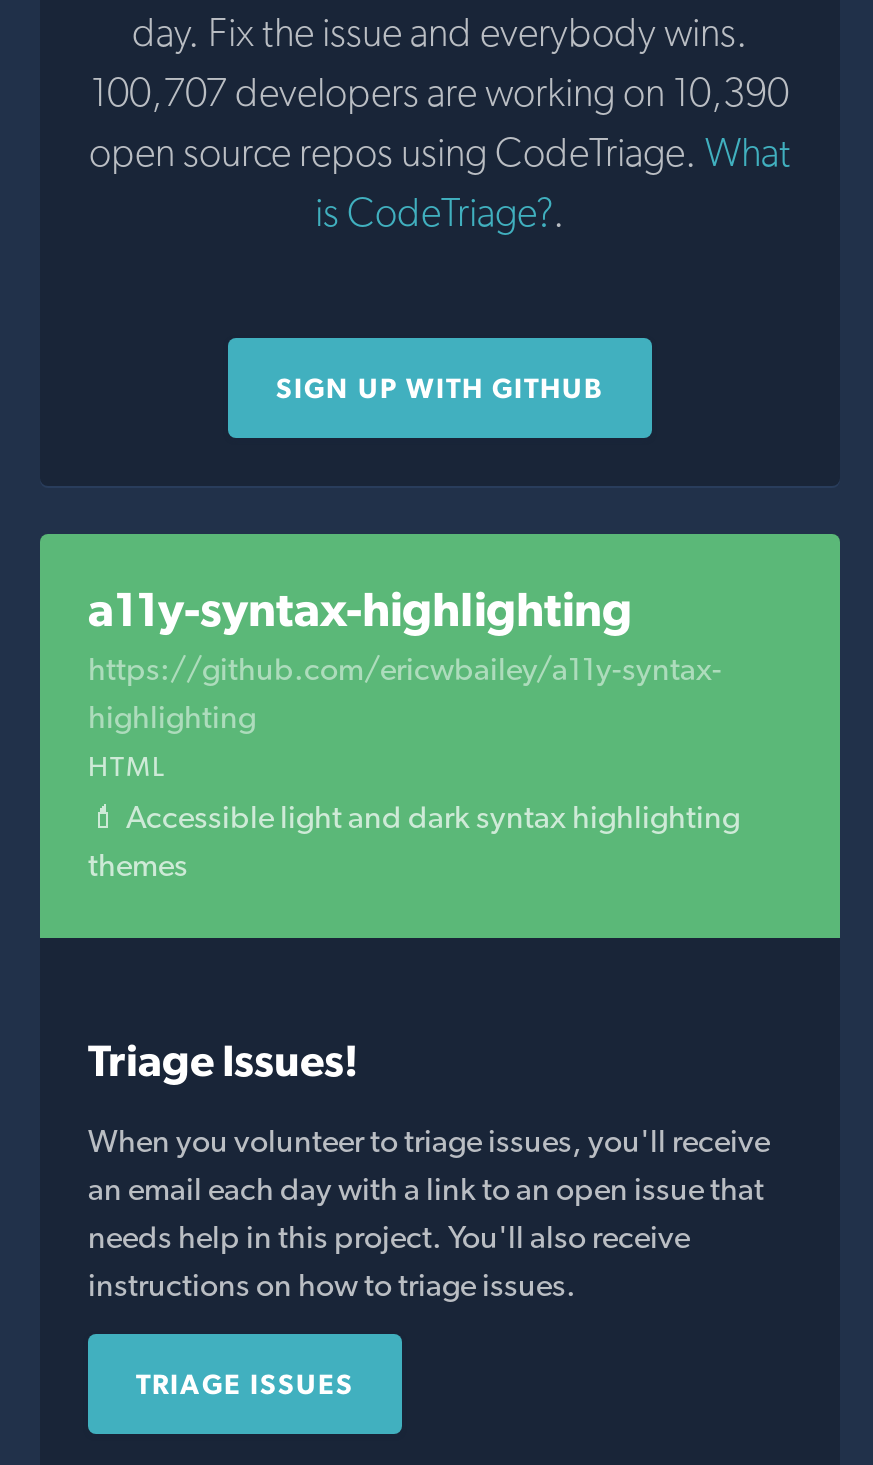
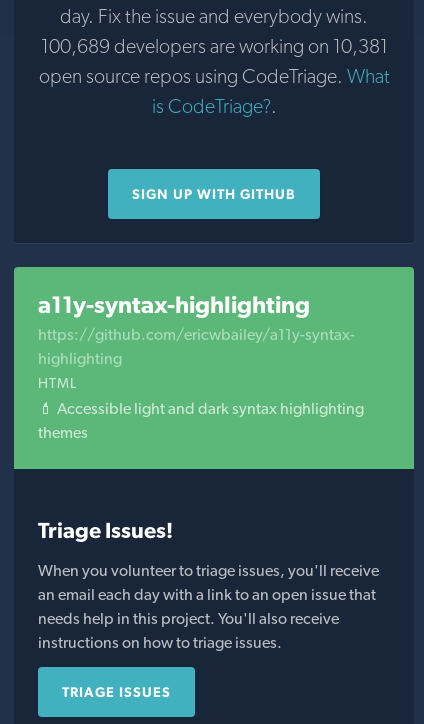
- 100,707 developers are working on 10,390
+ 100,689 developers are working on 10,381
